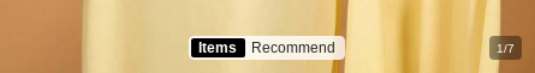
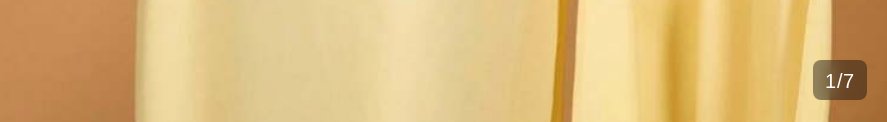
- Items
- Recommend
